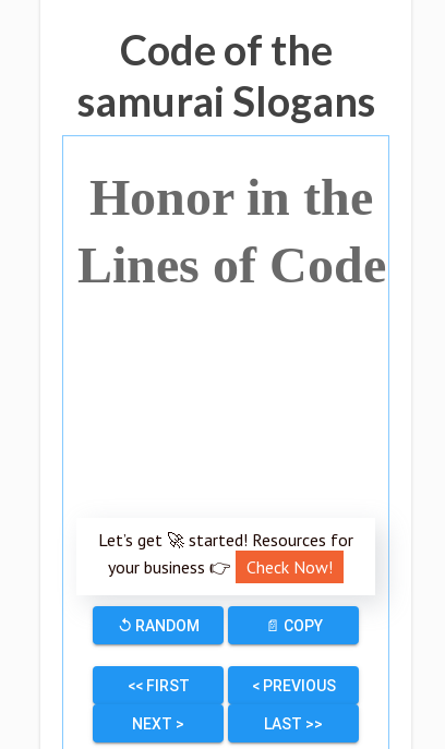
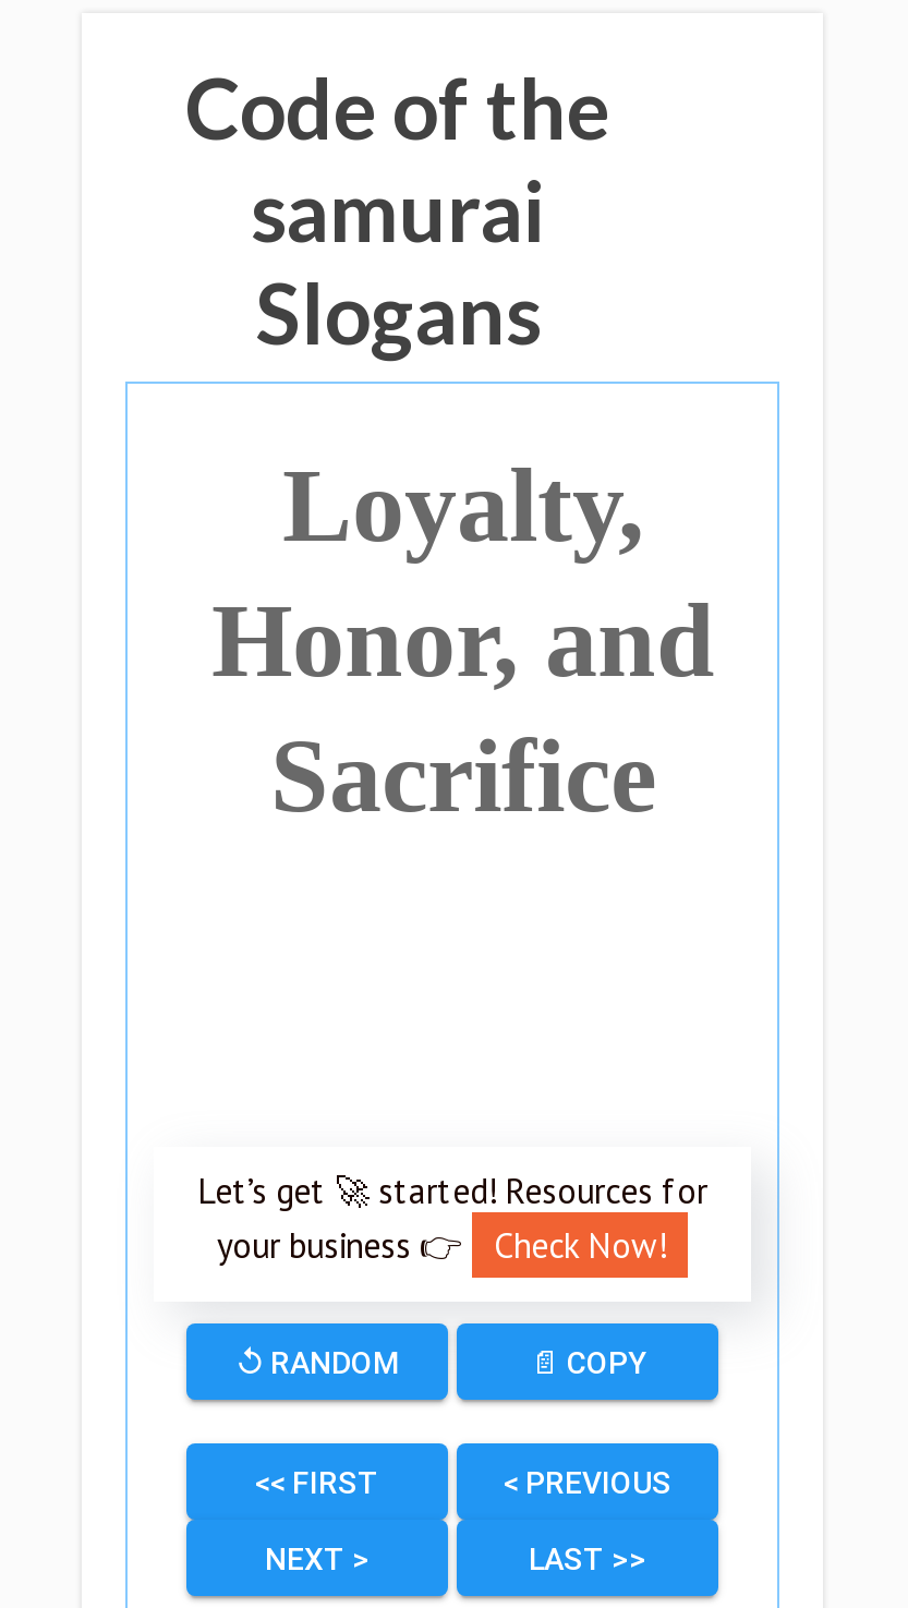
- Honor in the
- Lines of Code
+ Loyalty,
+ Honor, and
+ Sacrifice
